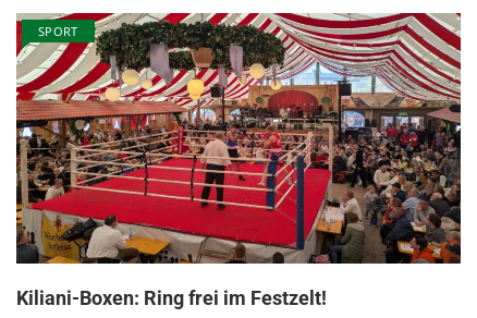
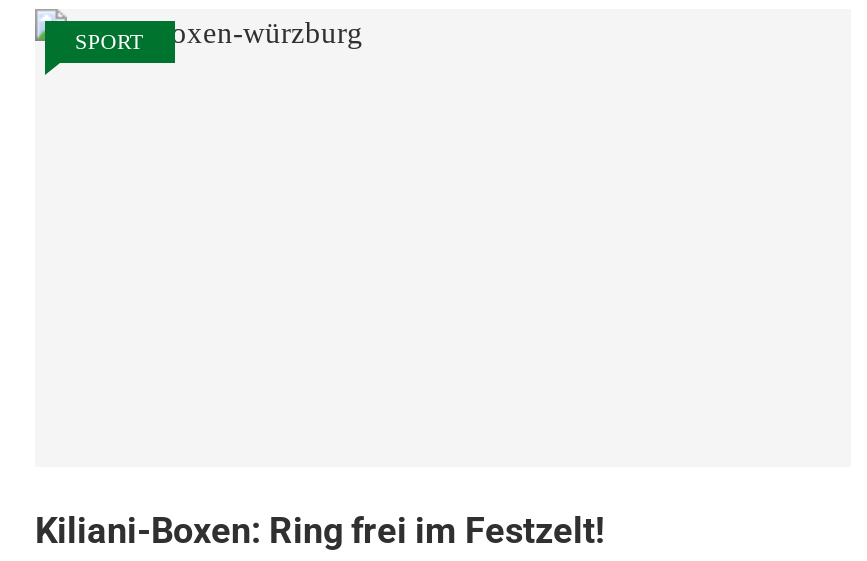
- [image]
